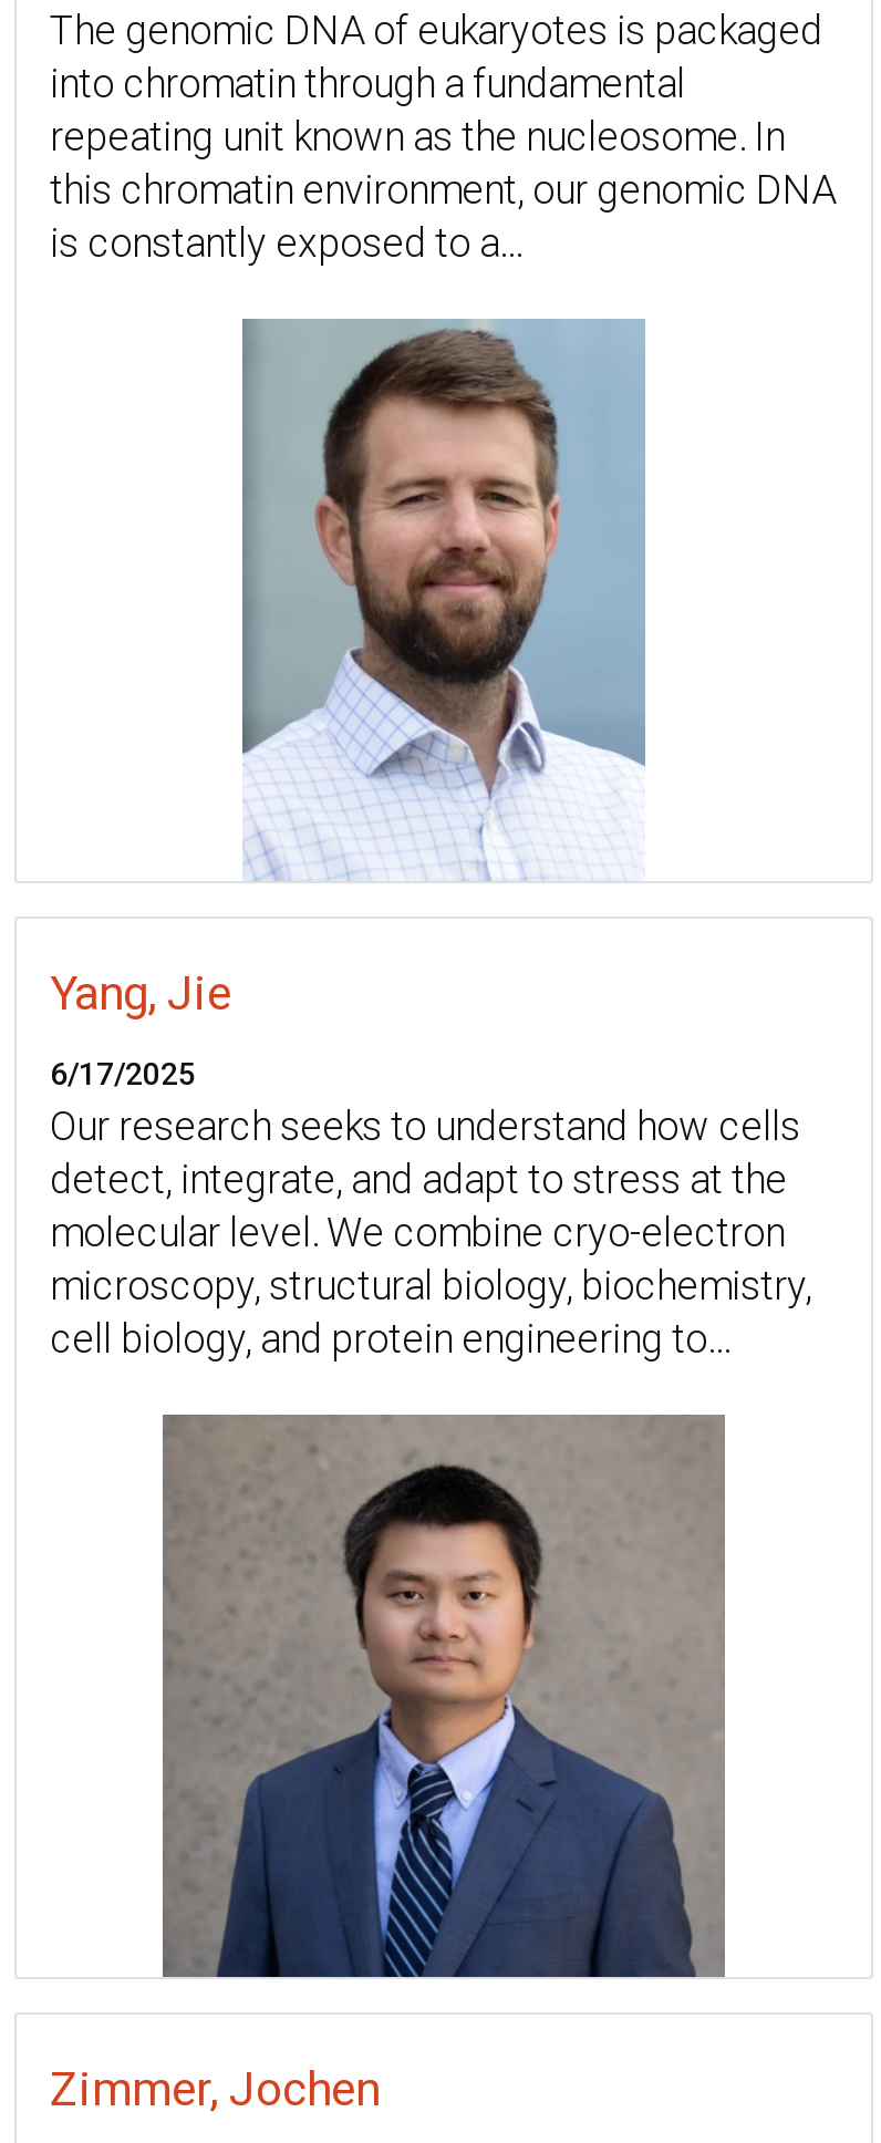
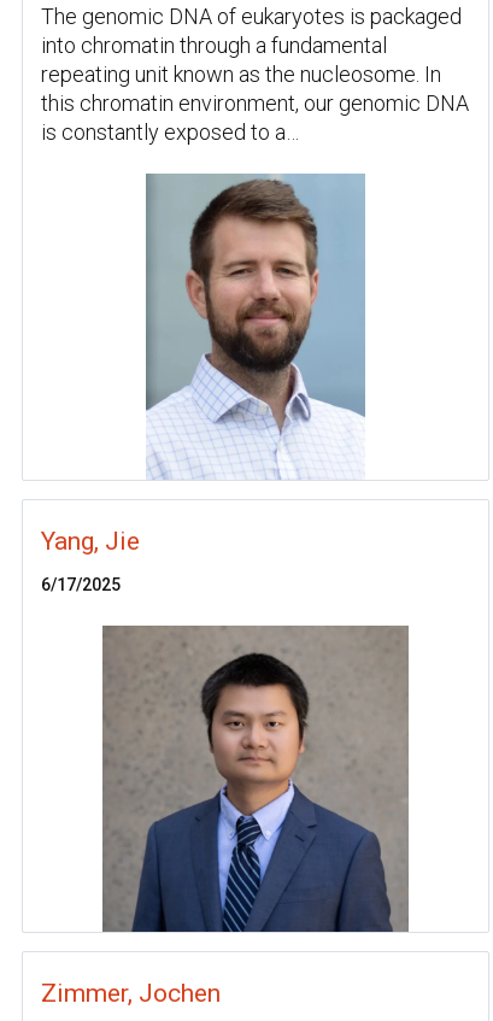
- Our research seeks to understand how cells
- detect, integrate, and adapt to stress at the
- molecular level. We combine cryo-electron
- microscopy, structural biology, biochemistry,
- cell biology, and protein engineering to…
